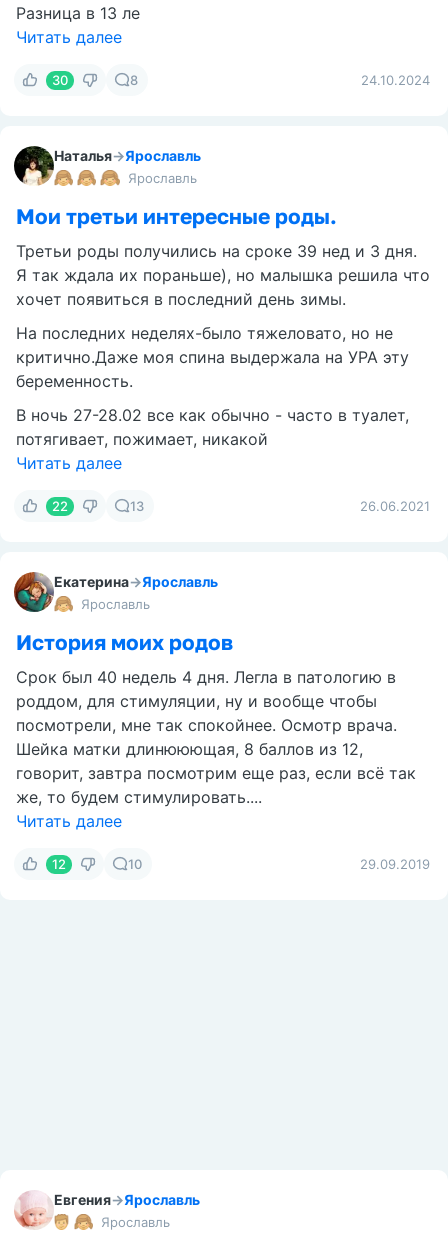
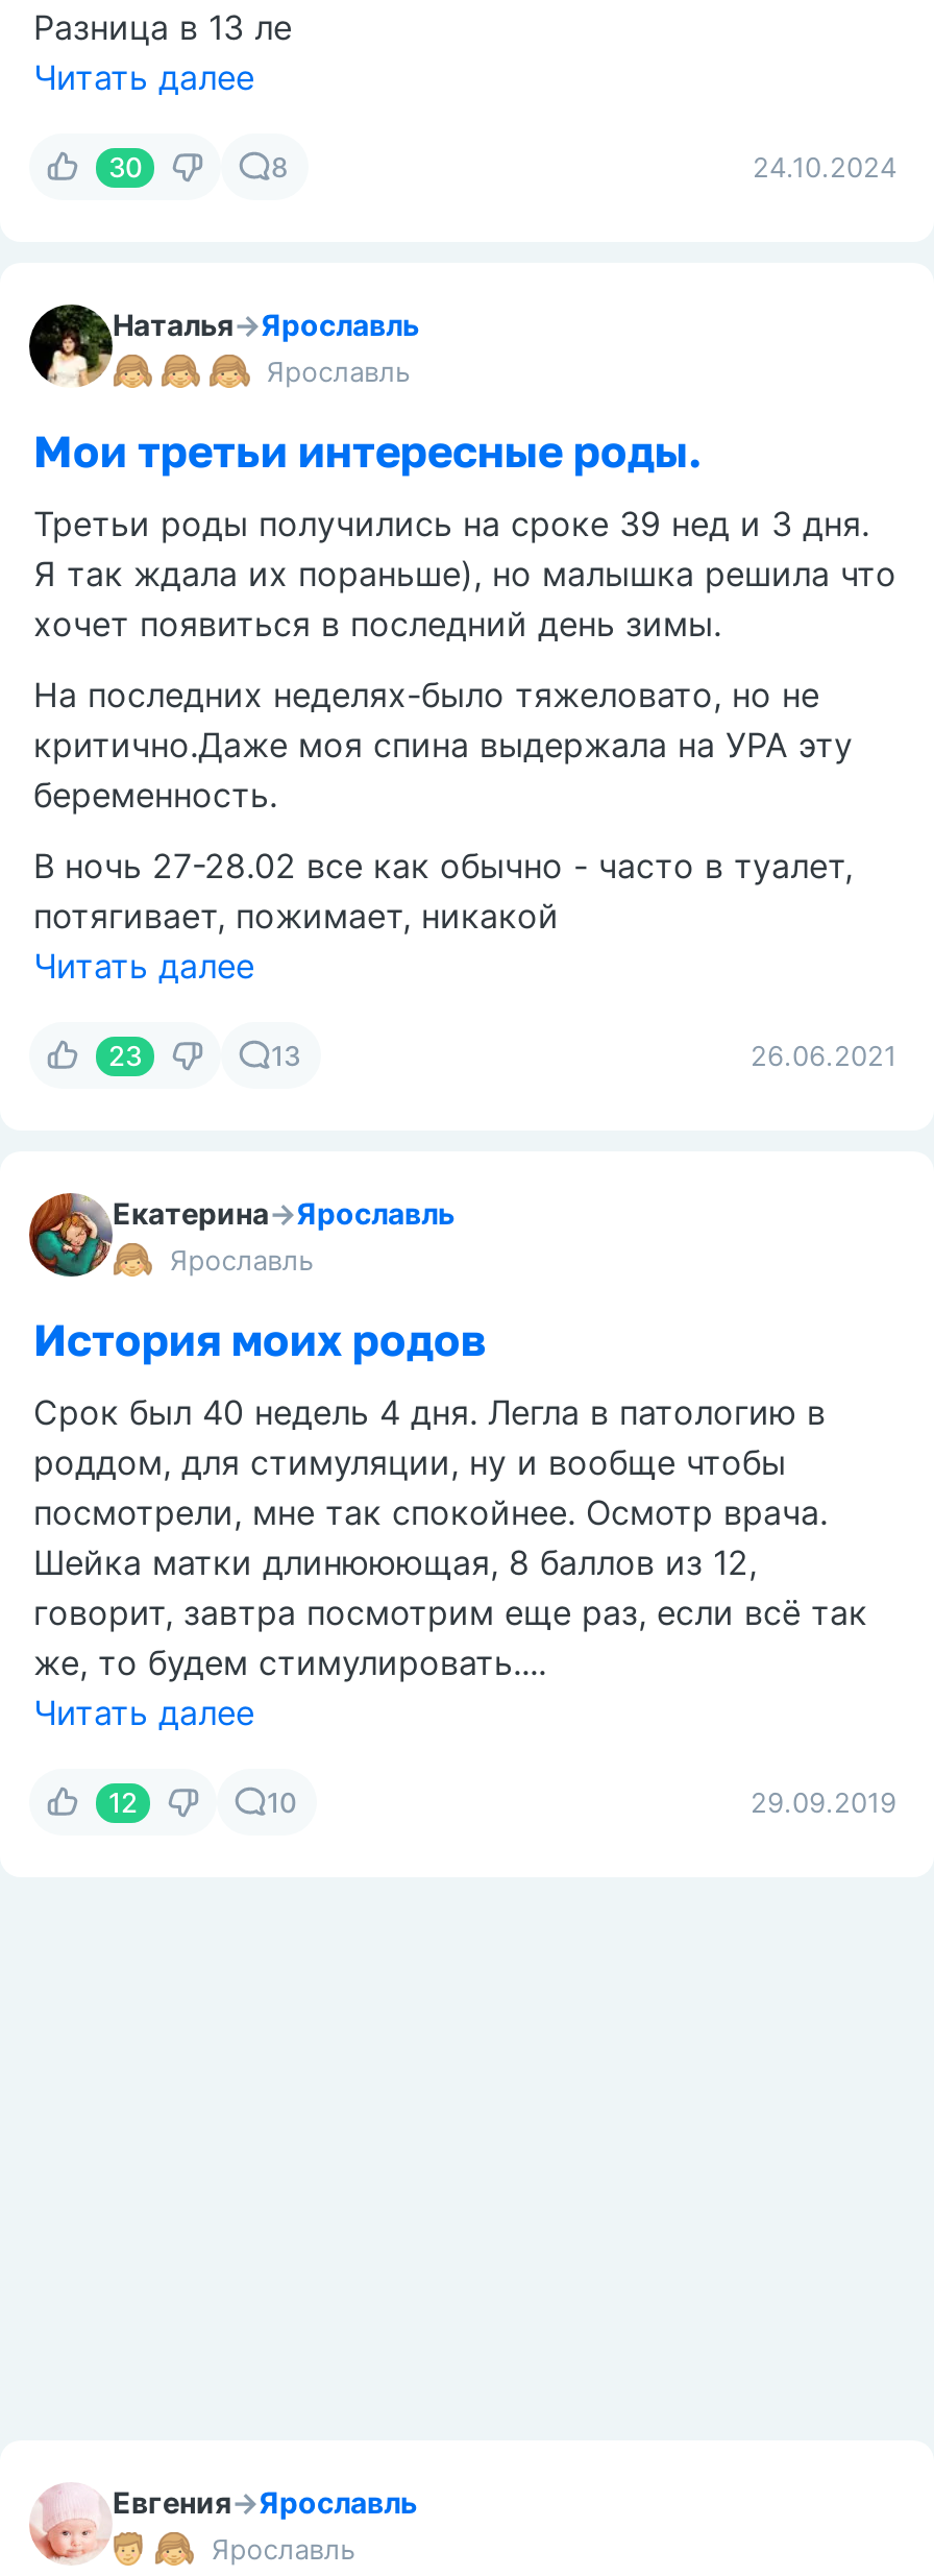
- 22
+ 23
